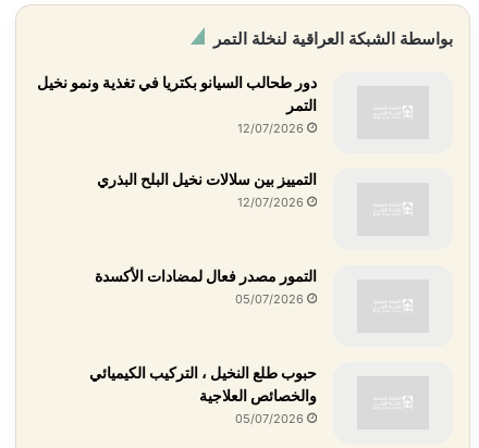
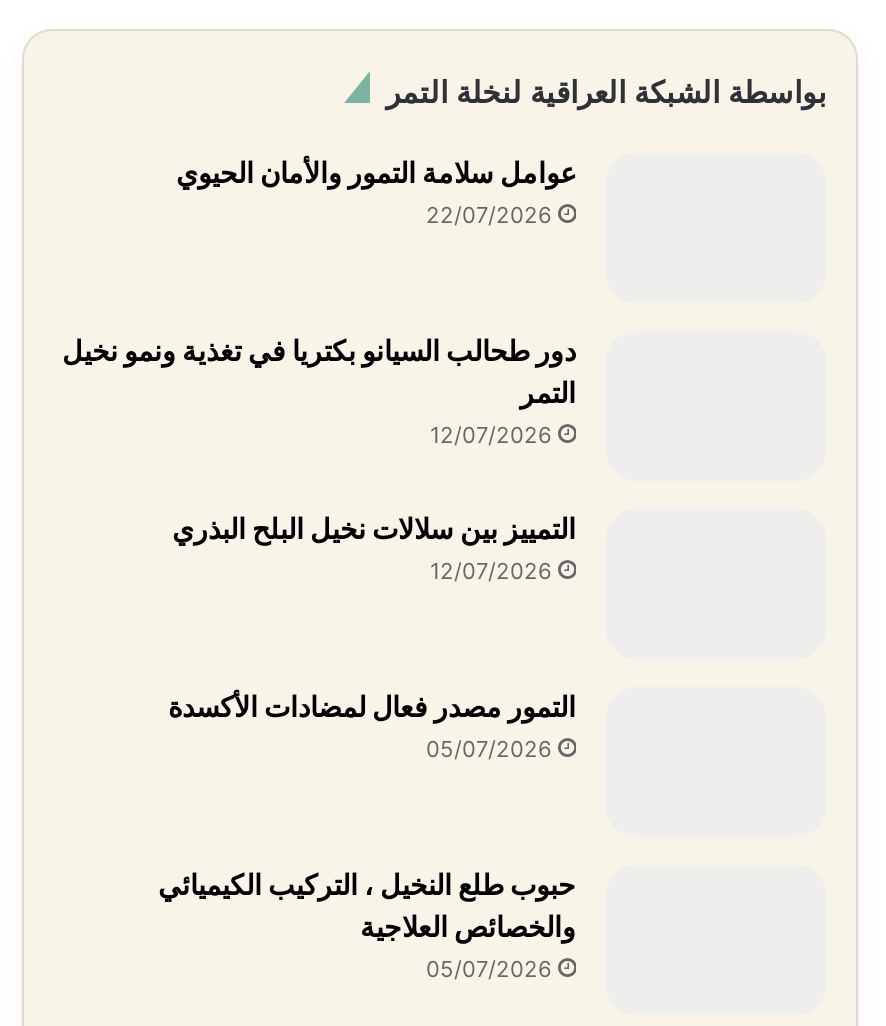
+ عوامل سلامة التمور والأمان الحيوي
+ 22/07/2026
